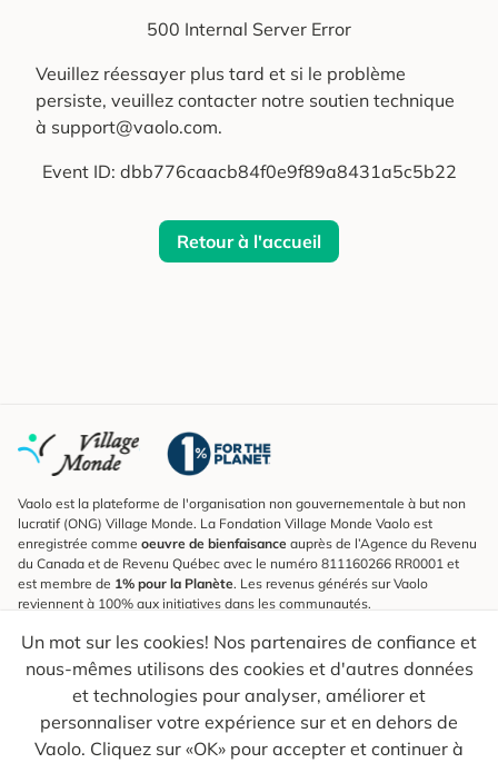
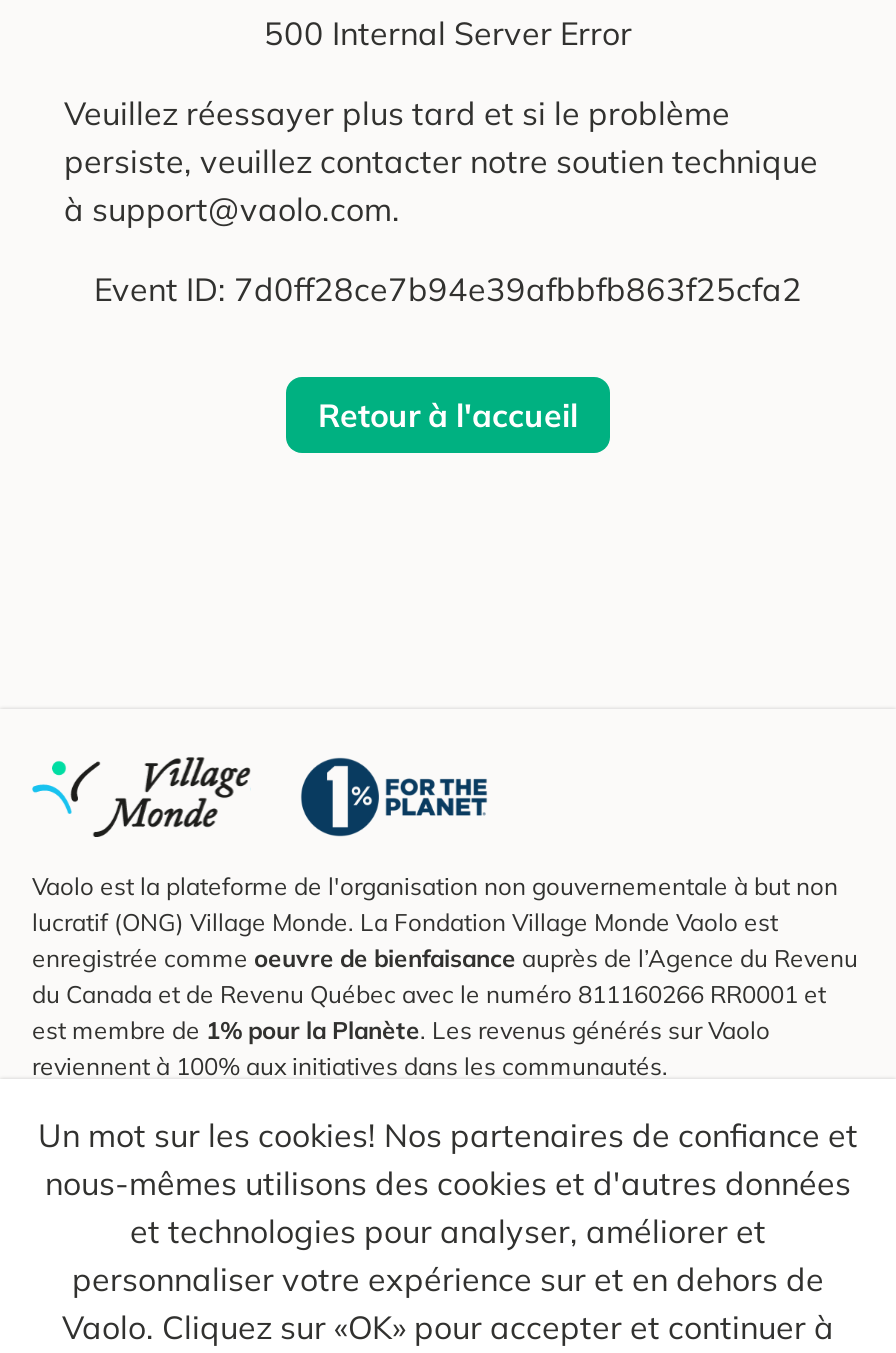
- Event ID: dbb776caacb84f0e9f89a8431a5c5b22
+ Event ID: 7d0ff28ce7b94e39afbbfb863f25cfa2
